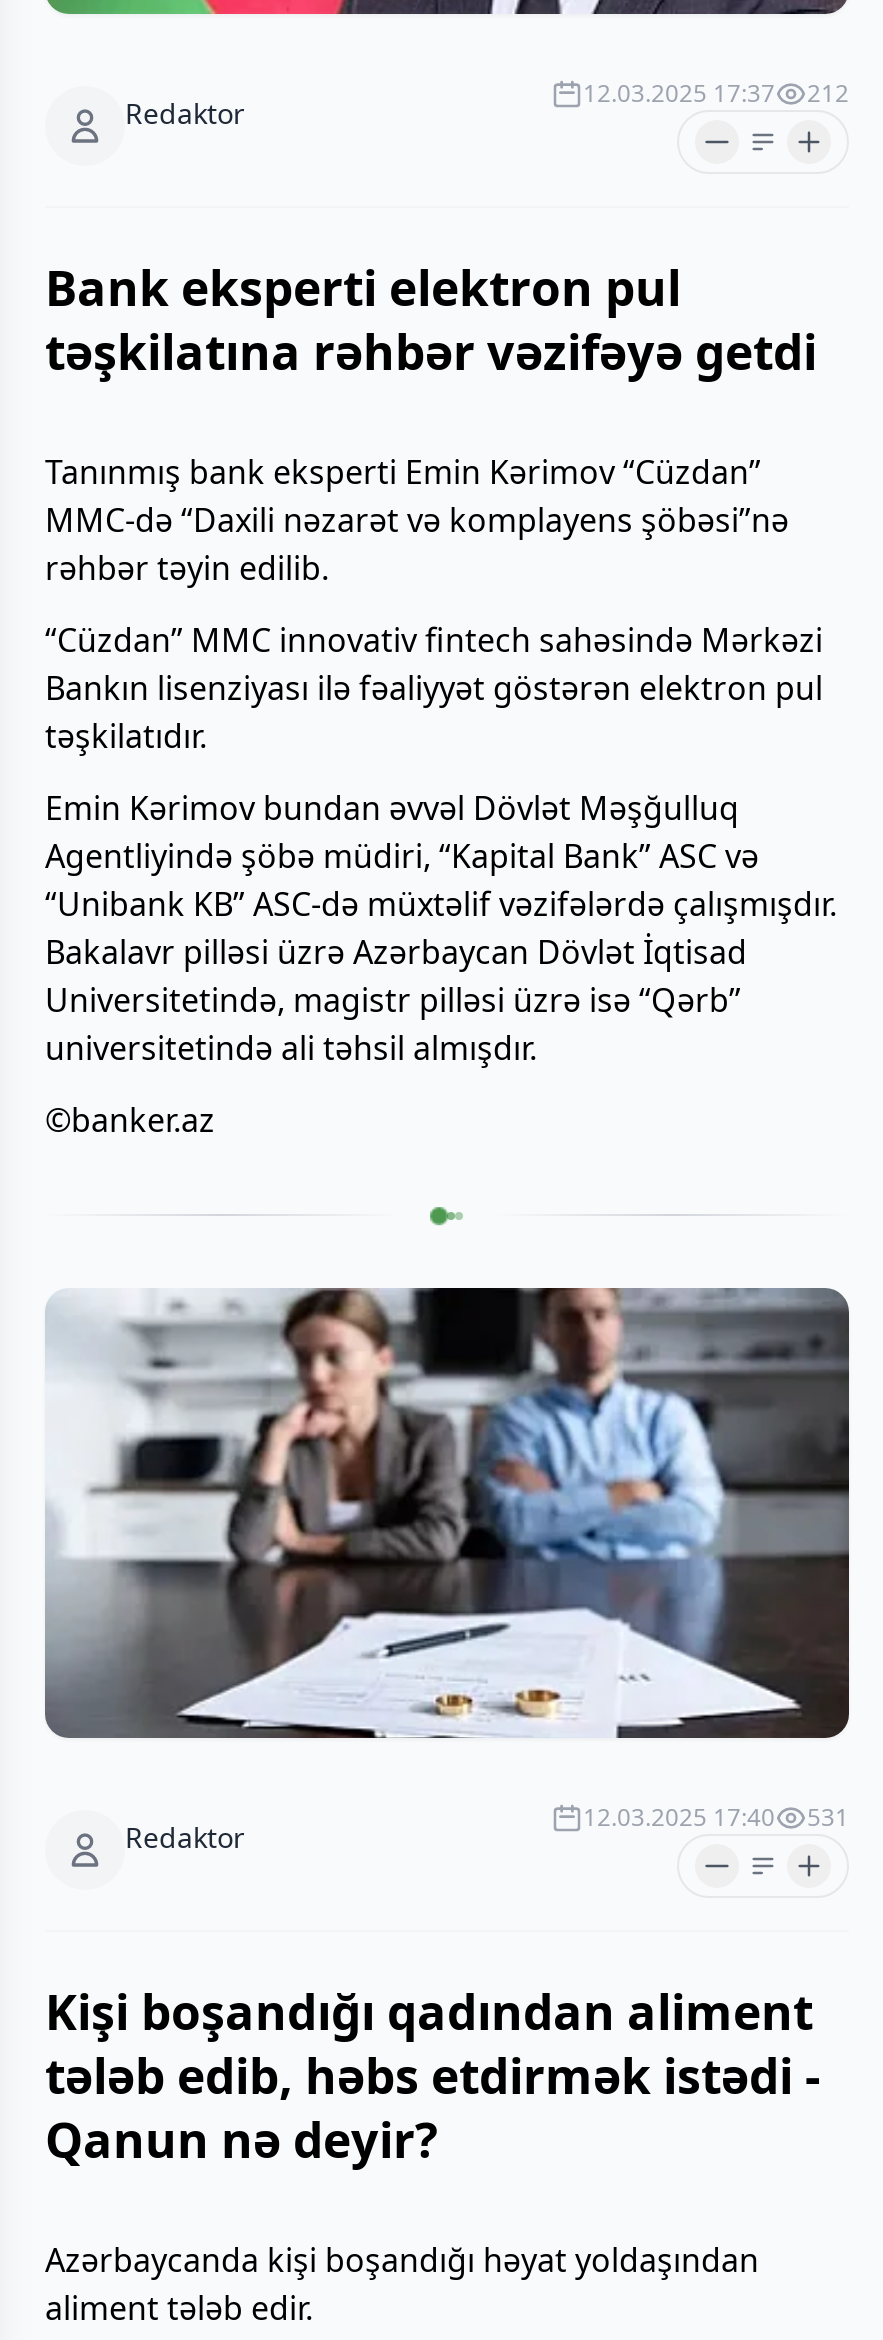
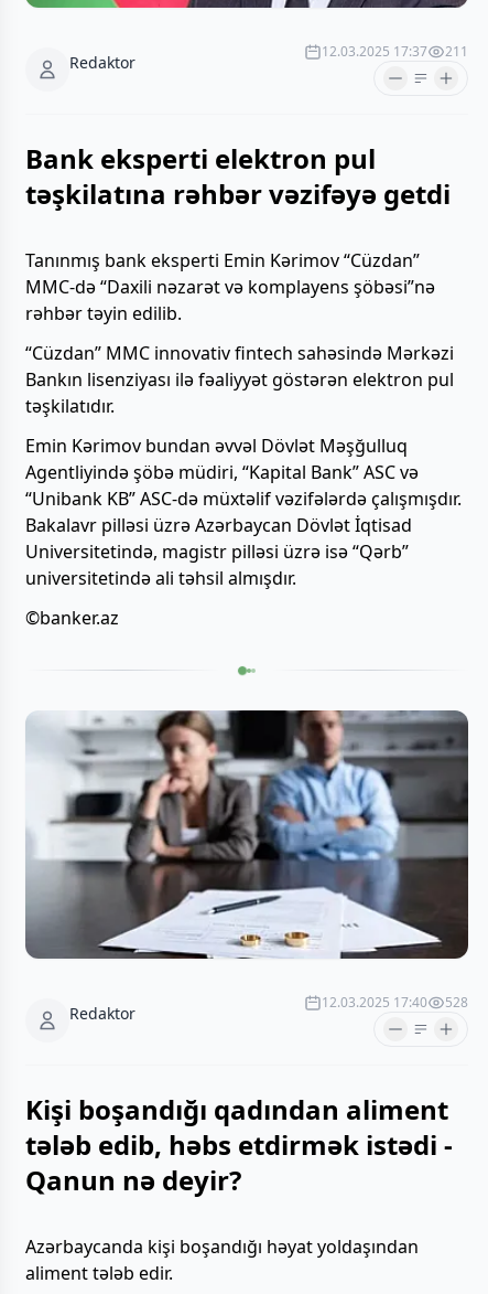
- 12.03.2025 17:37 212
+ 12.03.2025 17:37 211

- 12.03.2025 17:40 531
+ 12.03.2025 17:40 528
